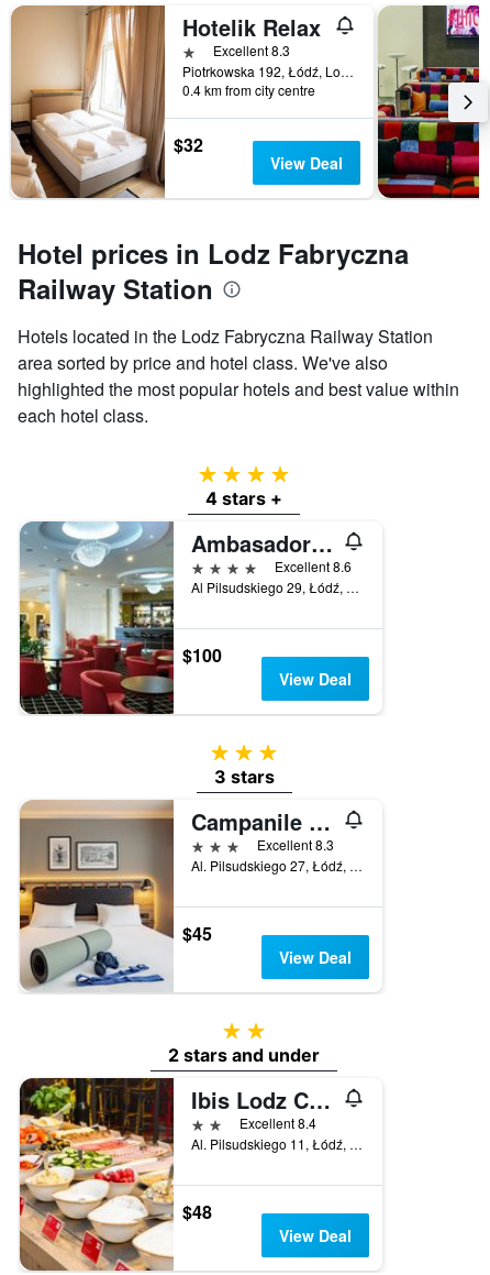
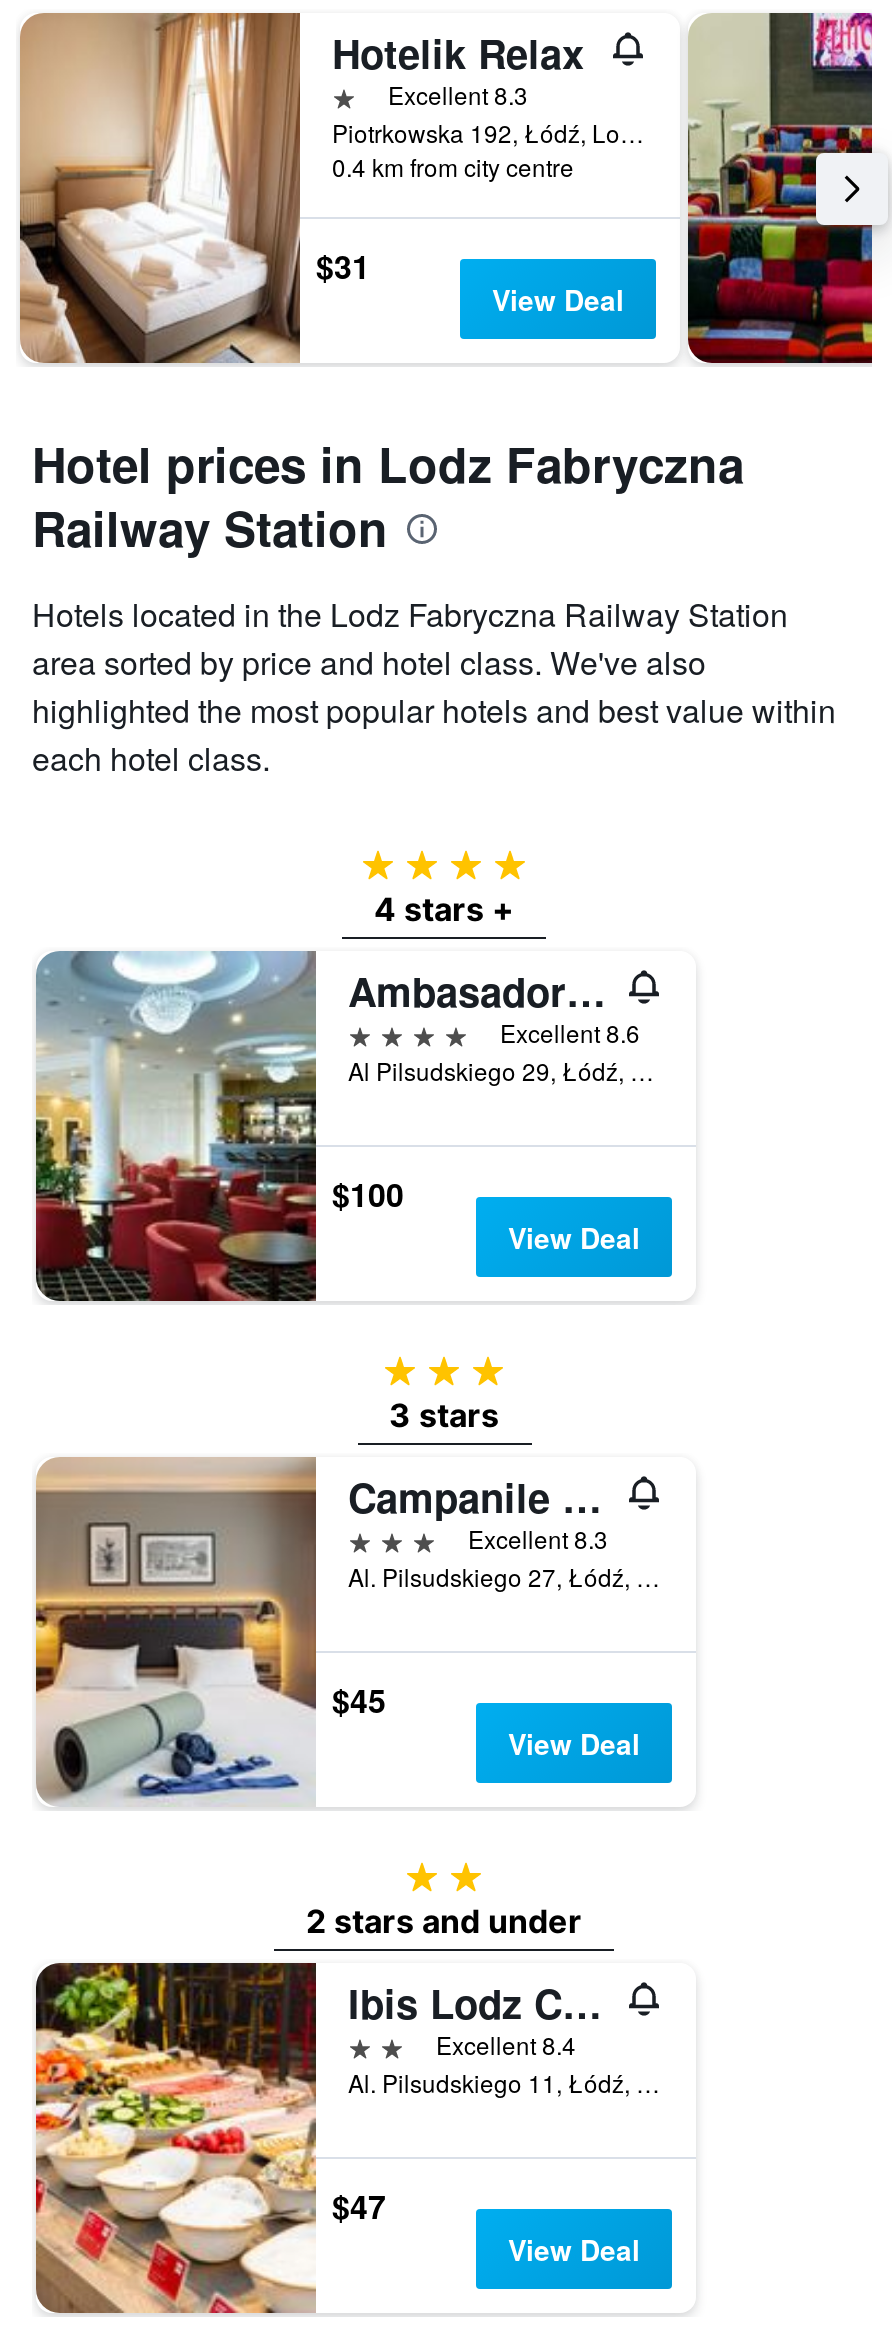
- $32
+ $31

- $48
+ $47
